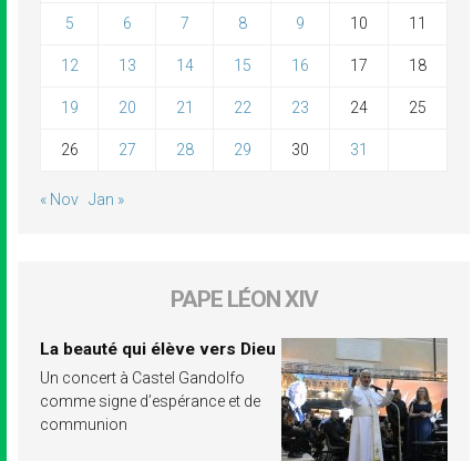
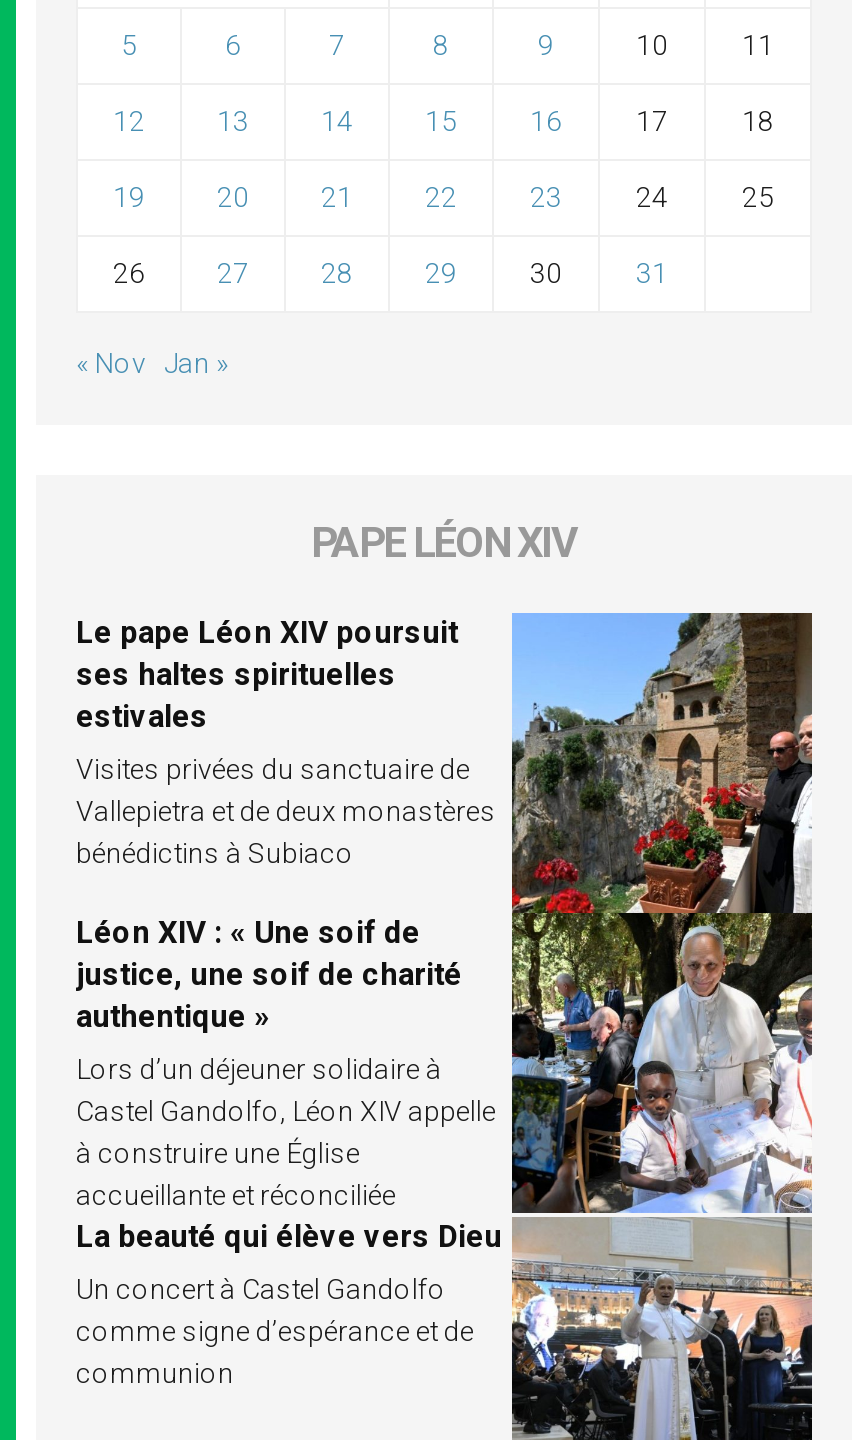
+ [image]
+ Le pape Léon XIV poursuit
+ ses haltes spirituelles
+ estivales
+ Visites privées du sanctuaire de
+ Vallepietra et de deux monastères
+ bénédictins à Subiaco
+ Léon XIV : « Une soif de
+ justice, une soif de charité
+ authentique »
+ Lors d’un déjeuner solidaire à
+ Castel Gandolfo, Léon XIV appelle
+ à construire une Église
+ accueillante et réconciliée
